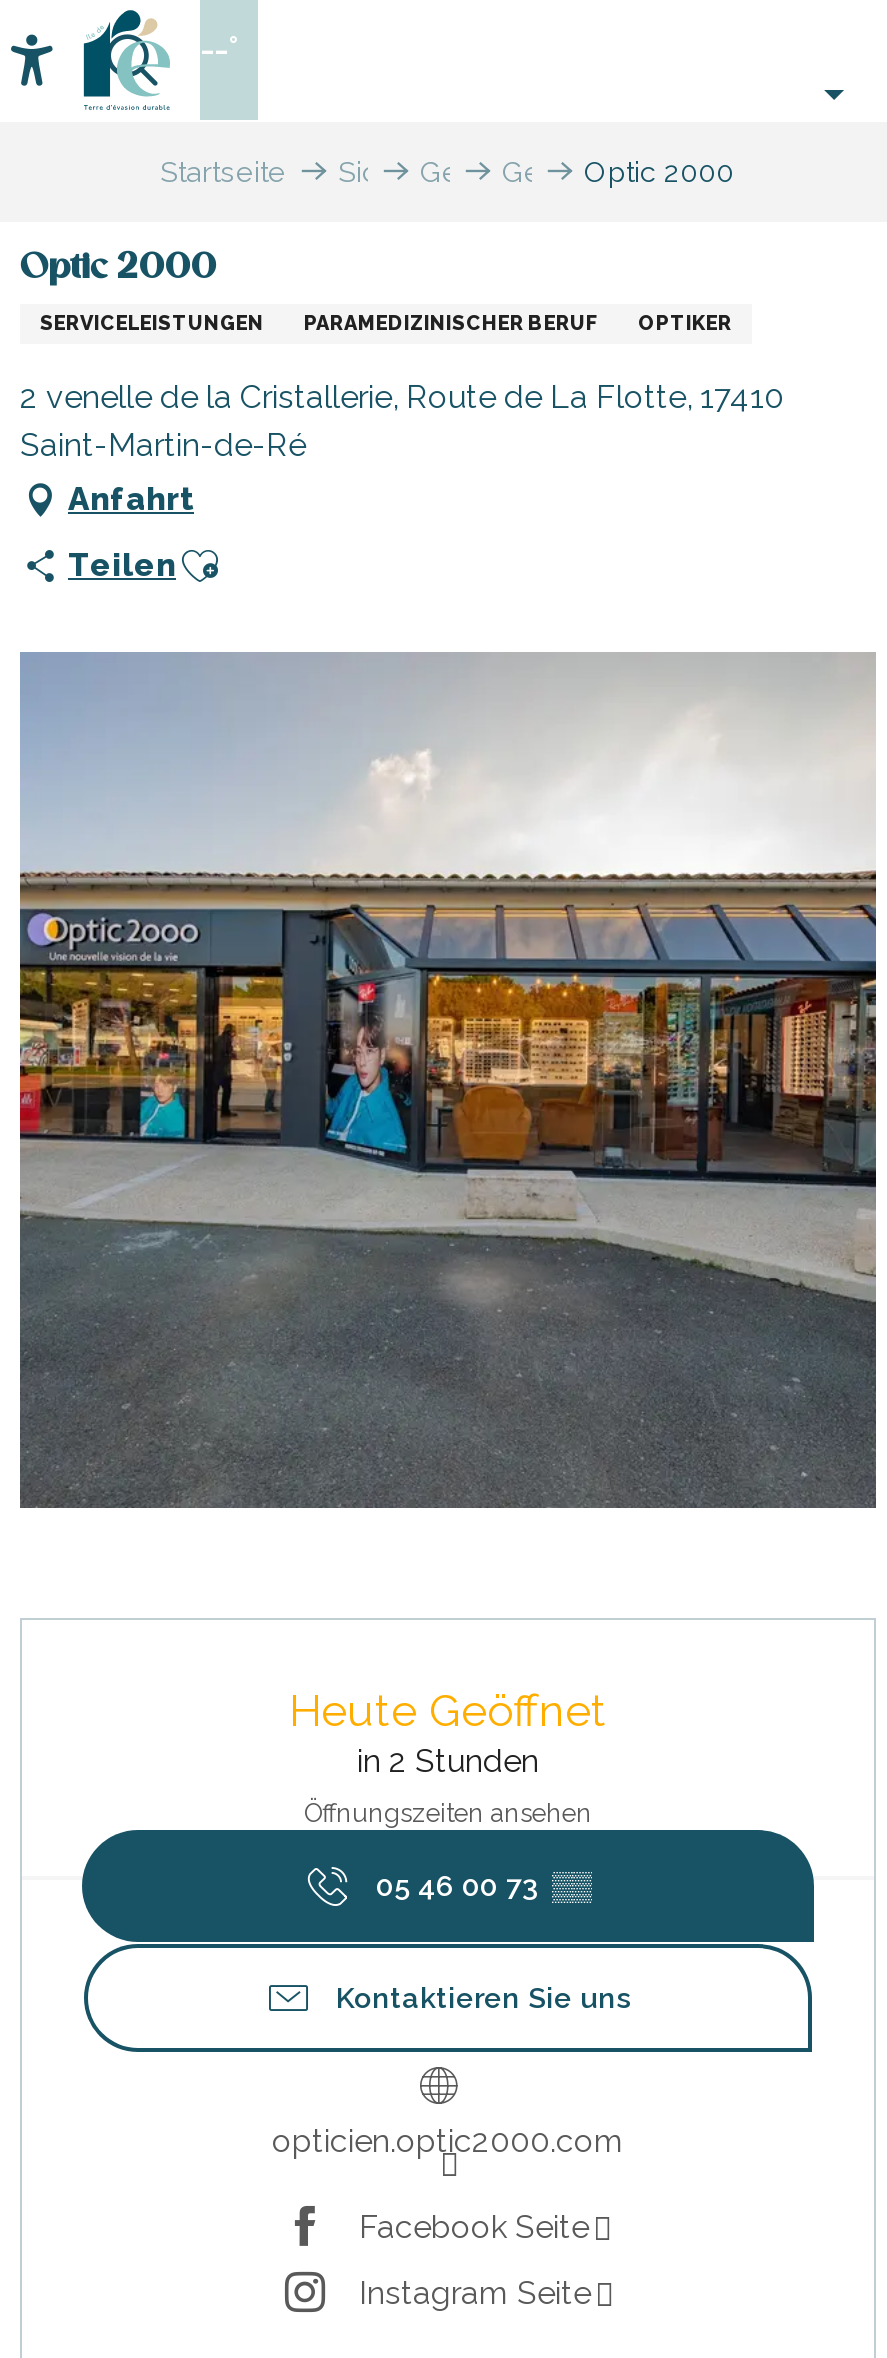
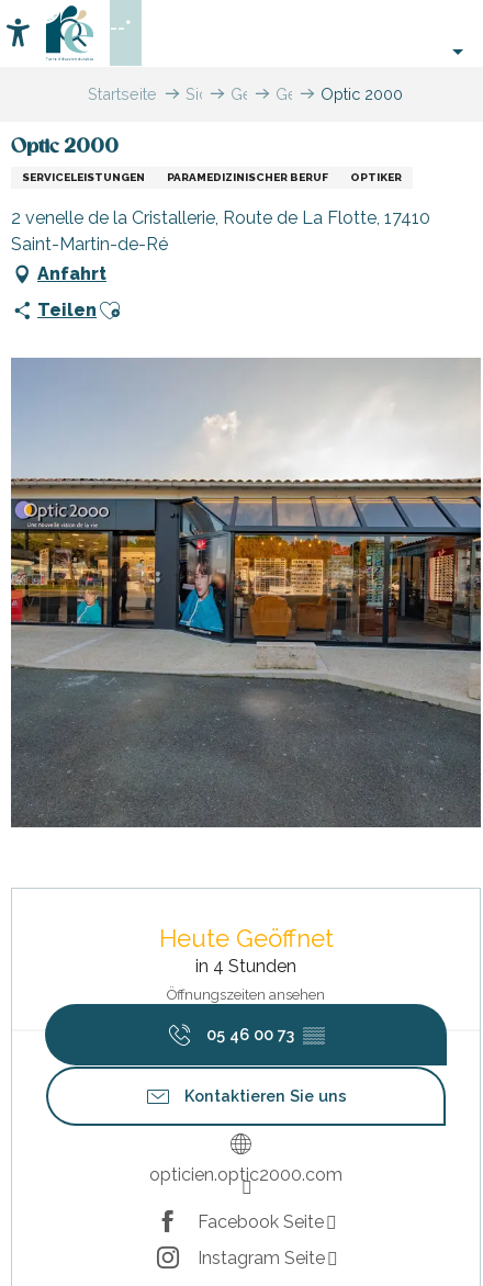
- in 2 Stunden
+ in 4 Stunden
